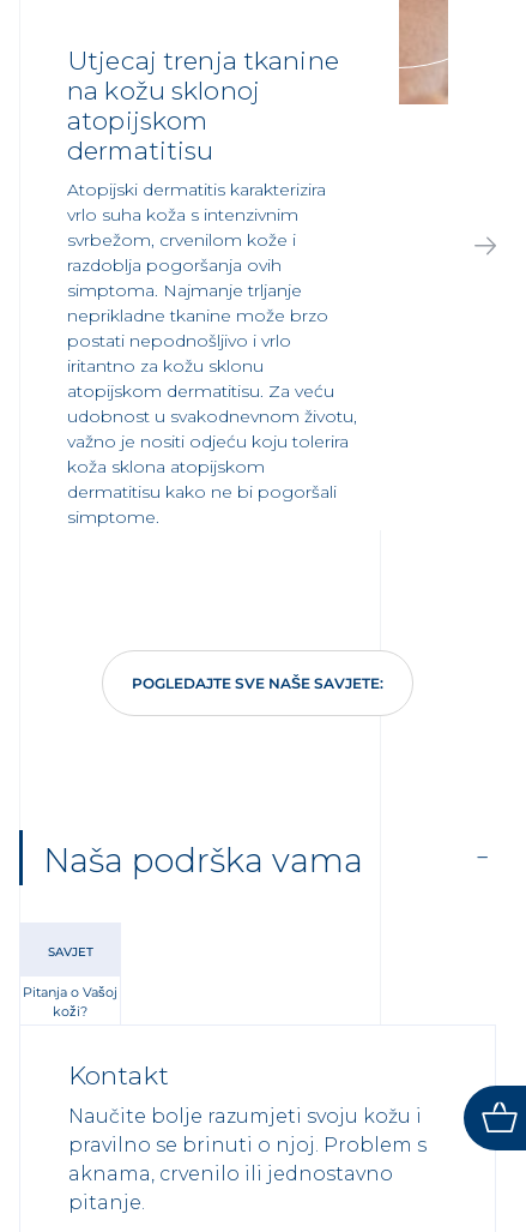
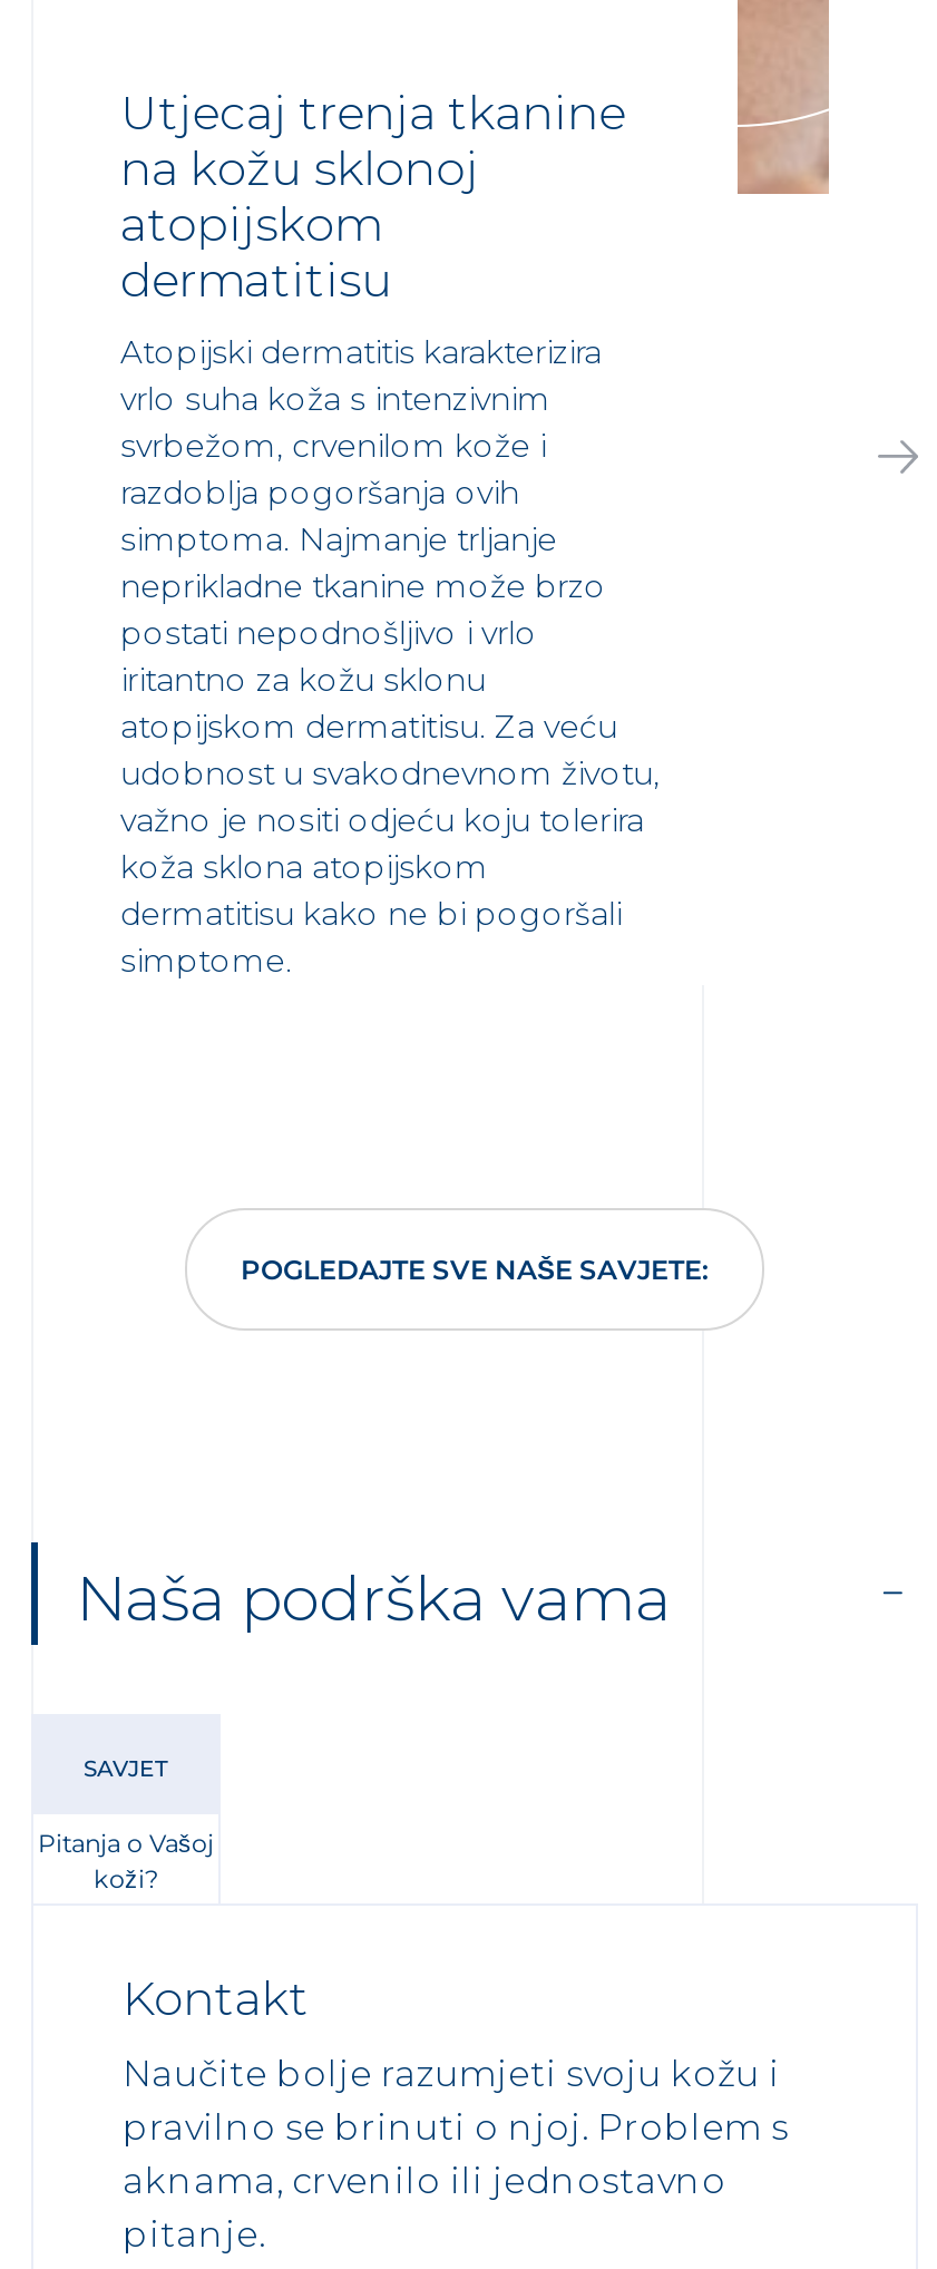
- [image]
